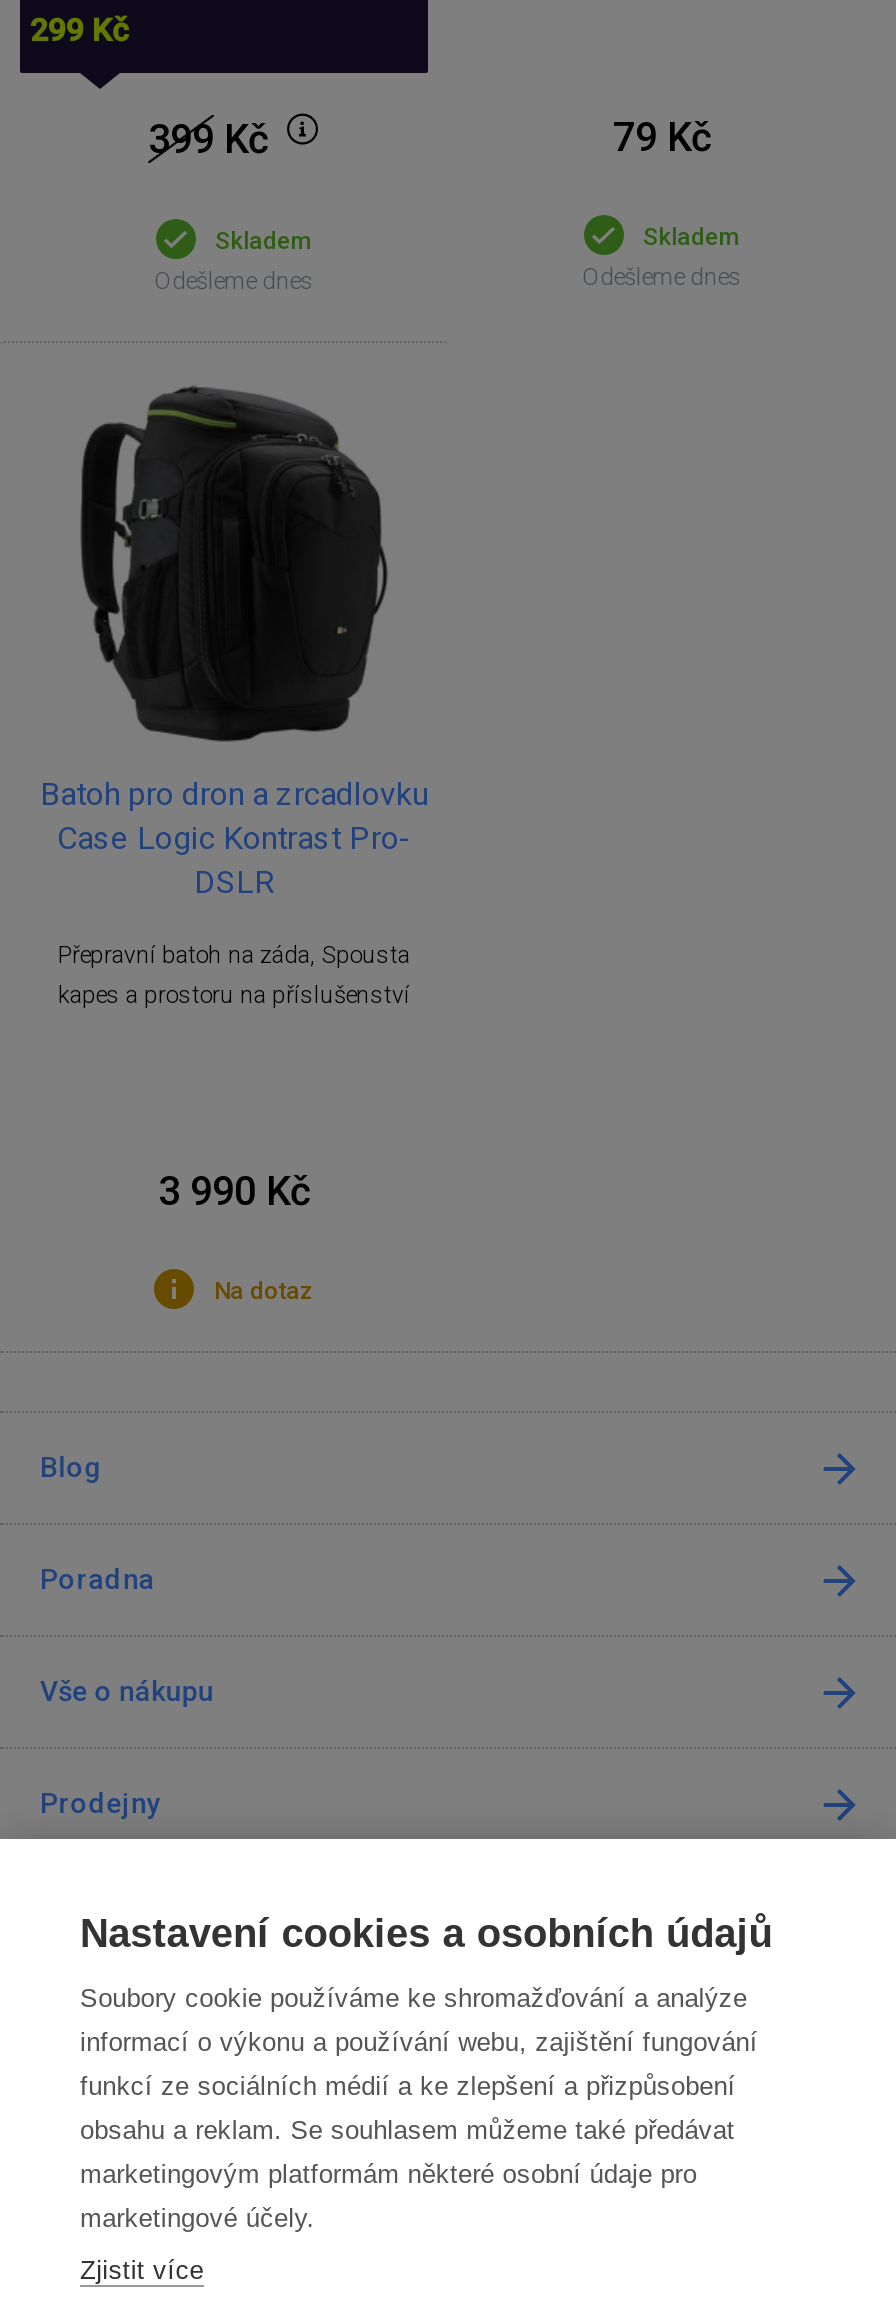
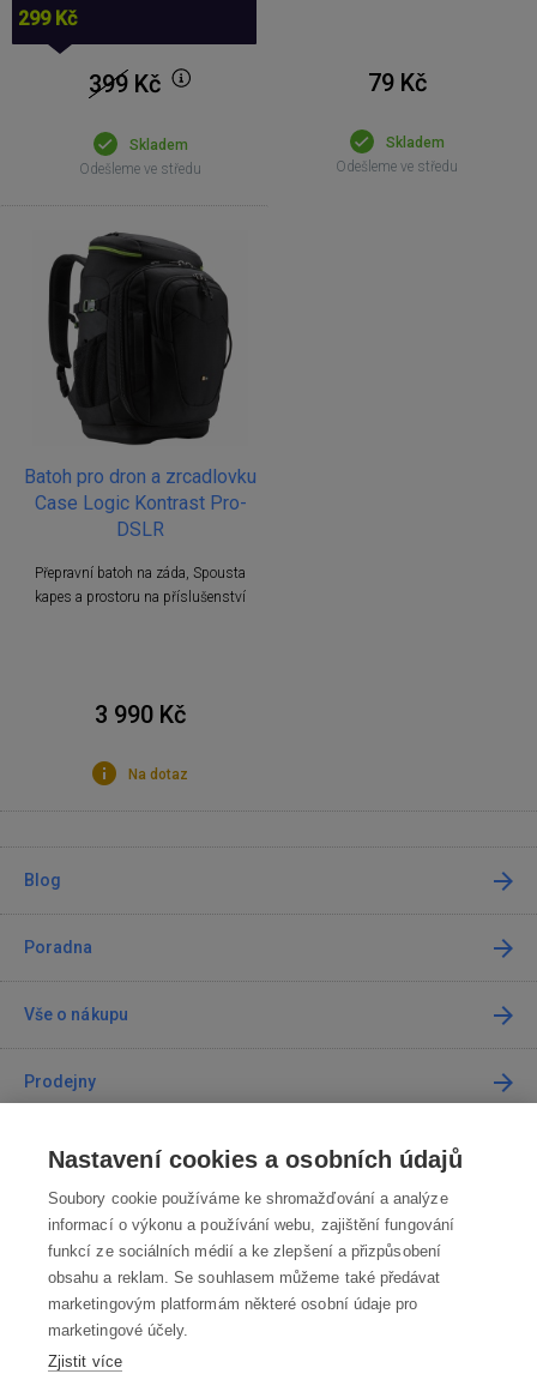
- Odešleme dnes
+ Odešleme ve středu

- Odešleme dnes
+ Odešleme ve středu
